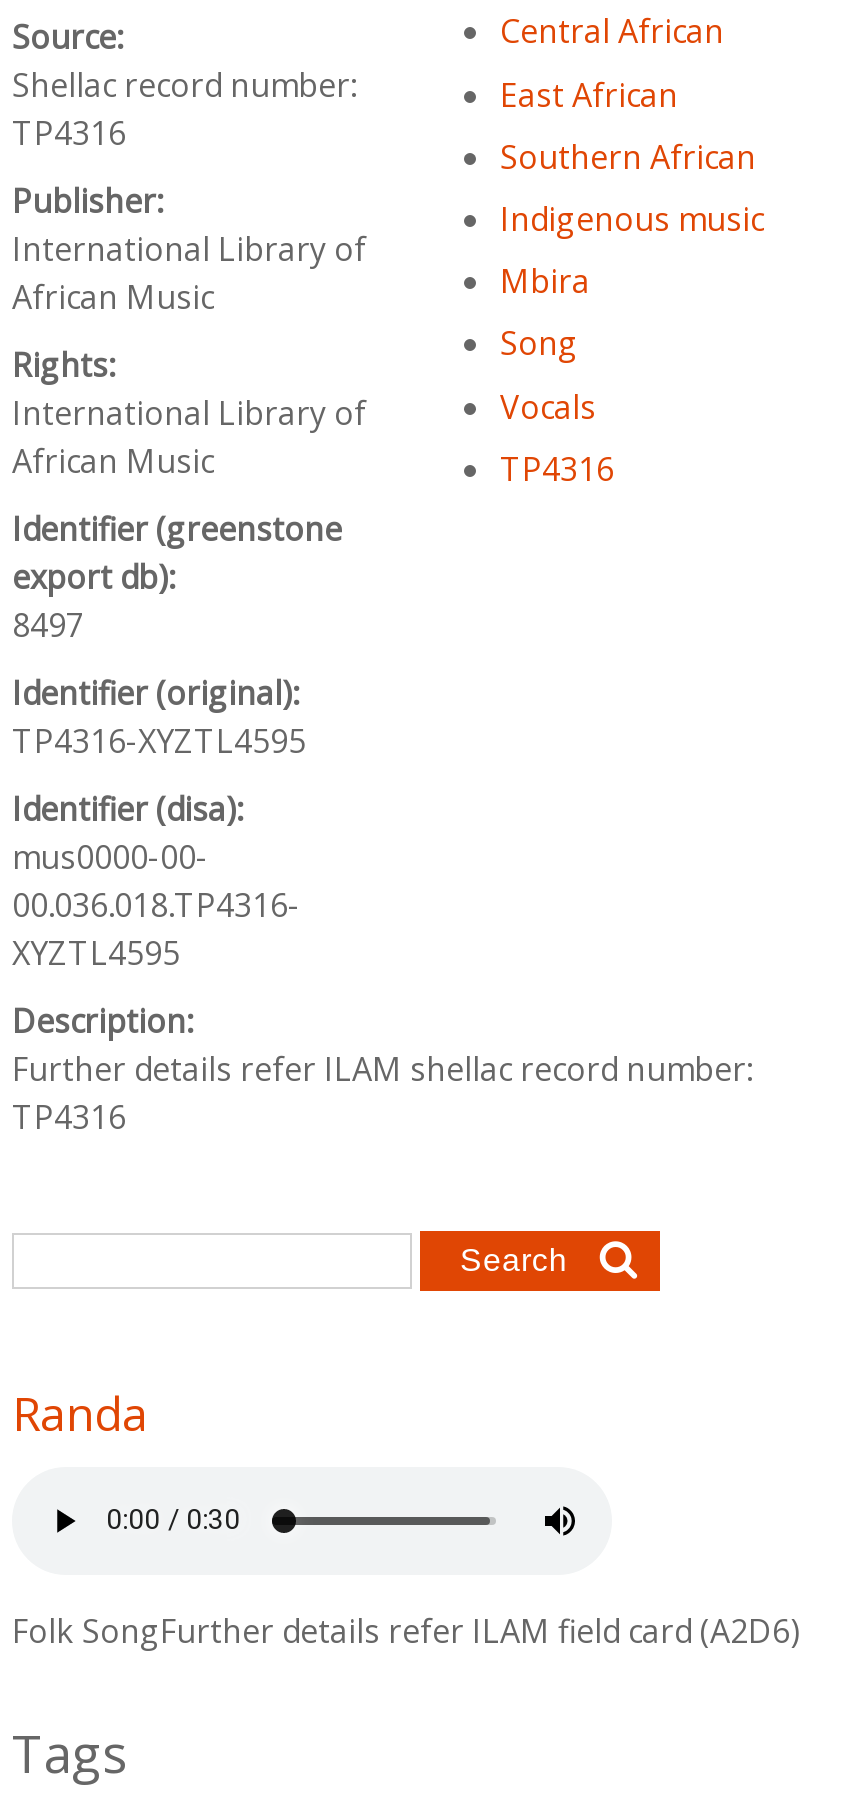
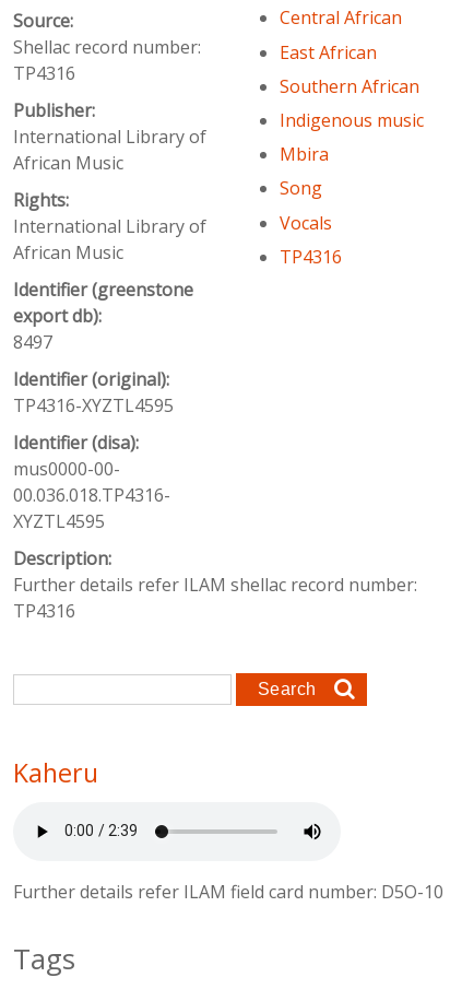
- Randa
+ Kaheru

- Folk SongFurther details refer ILAM field card (A2D6)
+ Further details refer ILAM field card number: D5O-10
